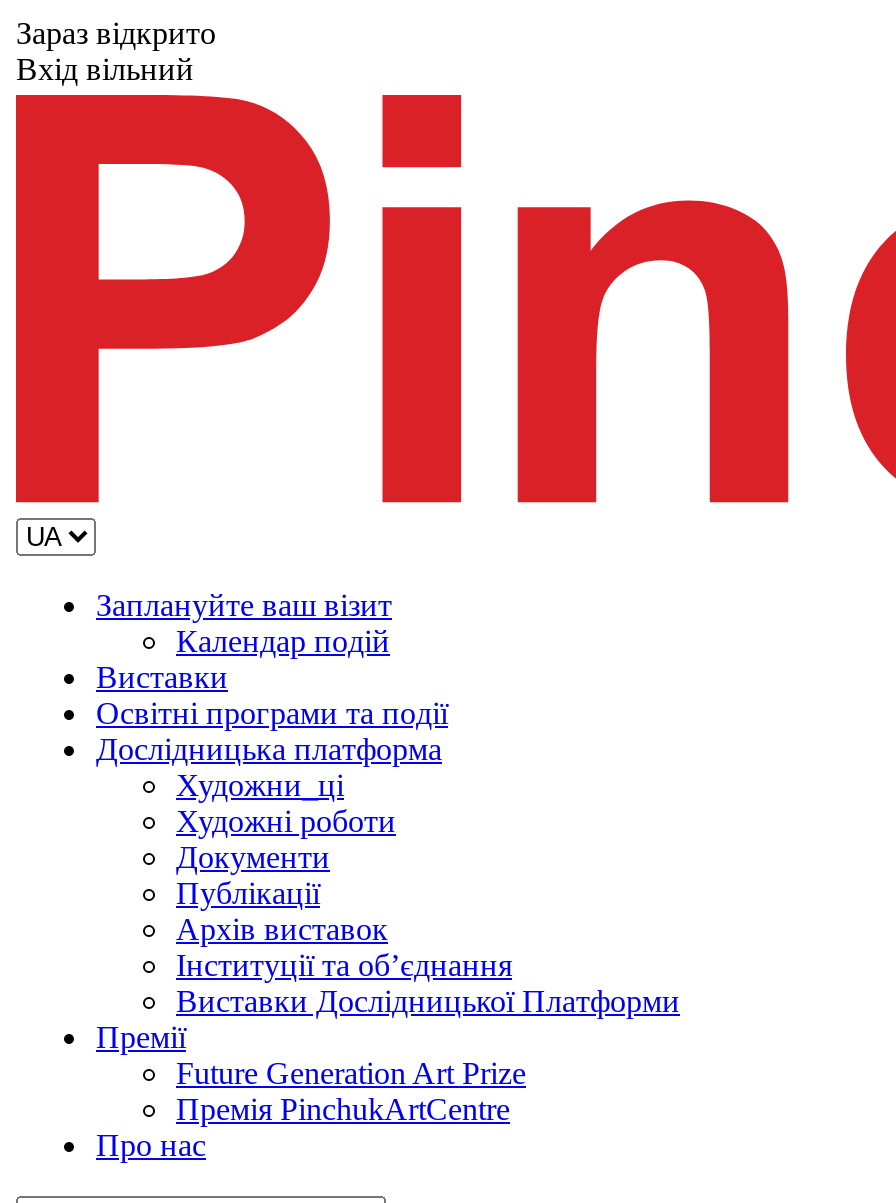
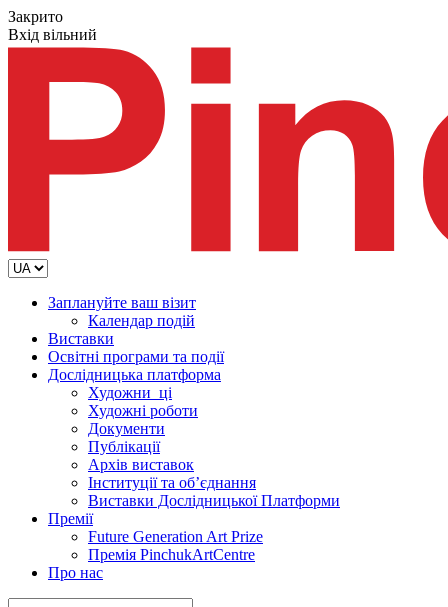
- Зараз відкрито
+ Закрито
